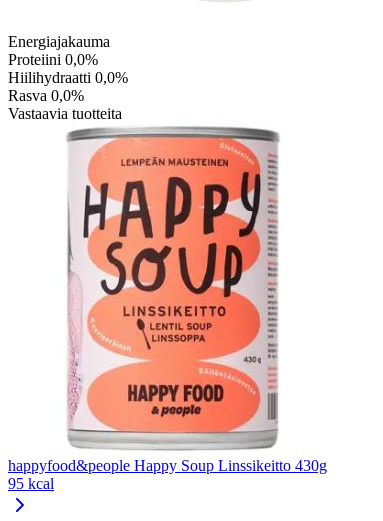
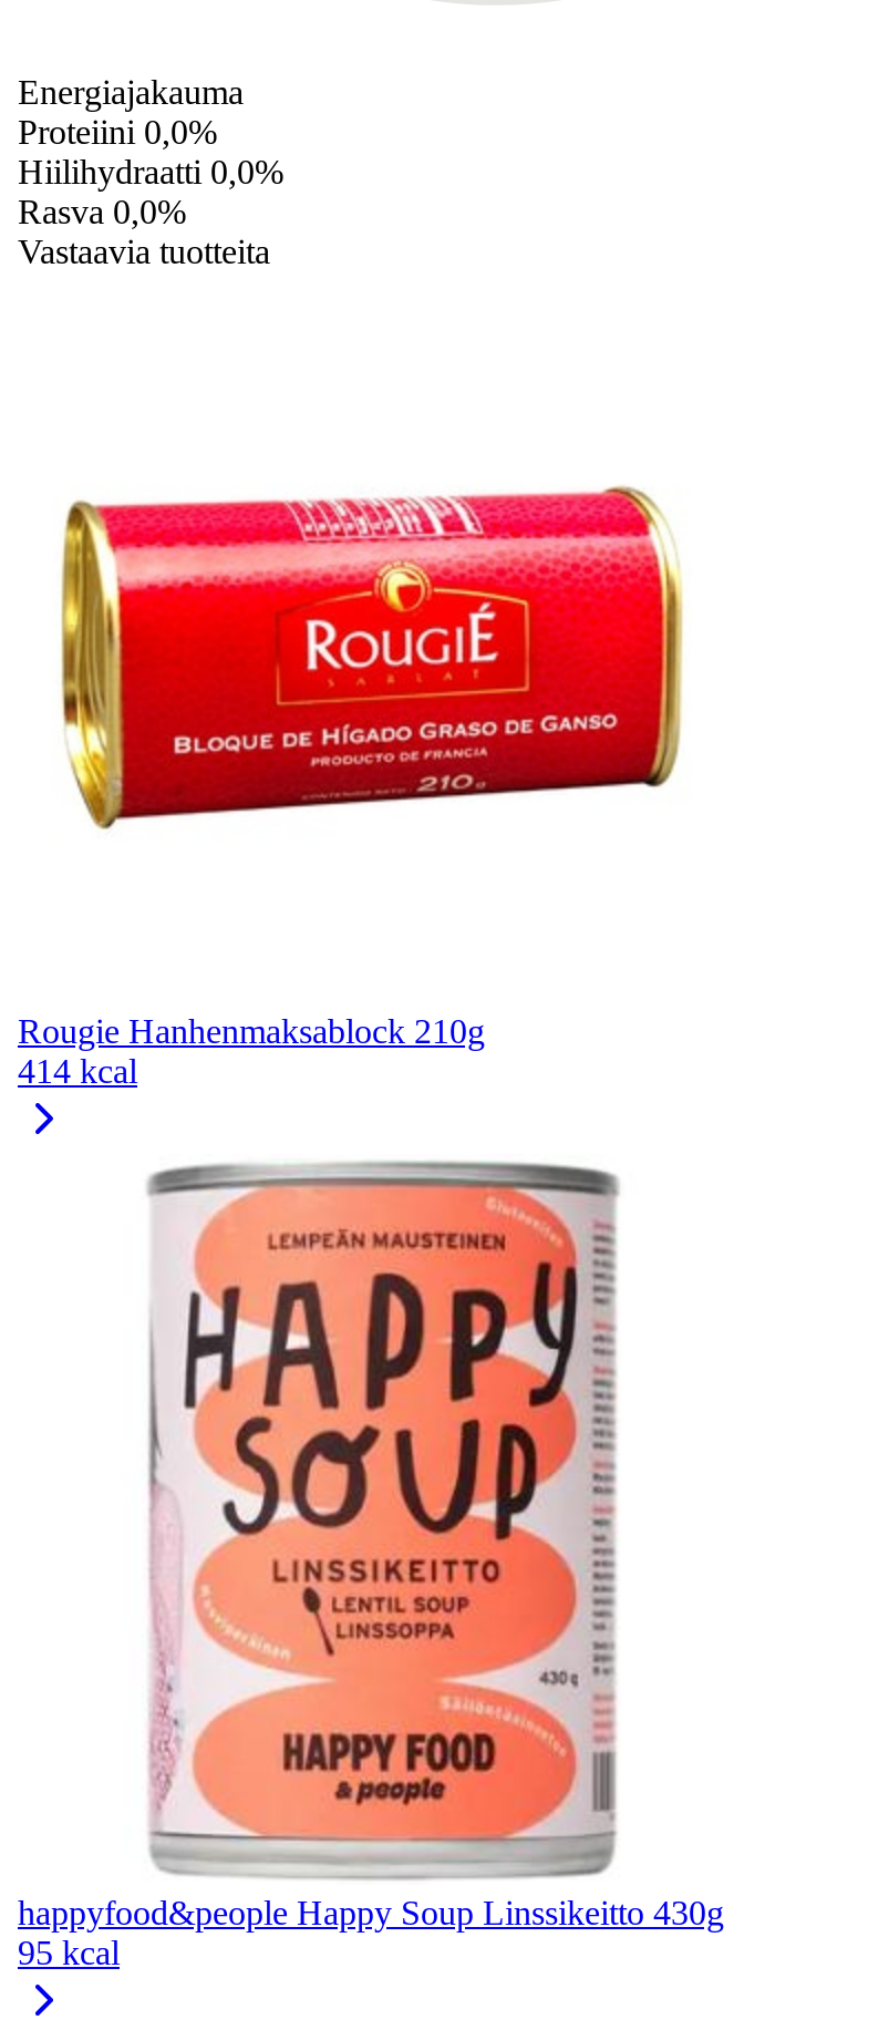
+ Rougie Hanhenmaksablock 210g
+ 414 kcal

+ [image]
